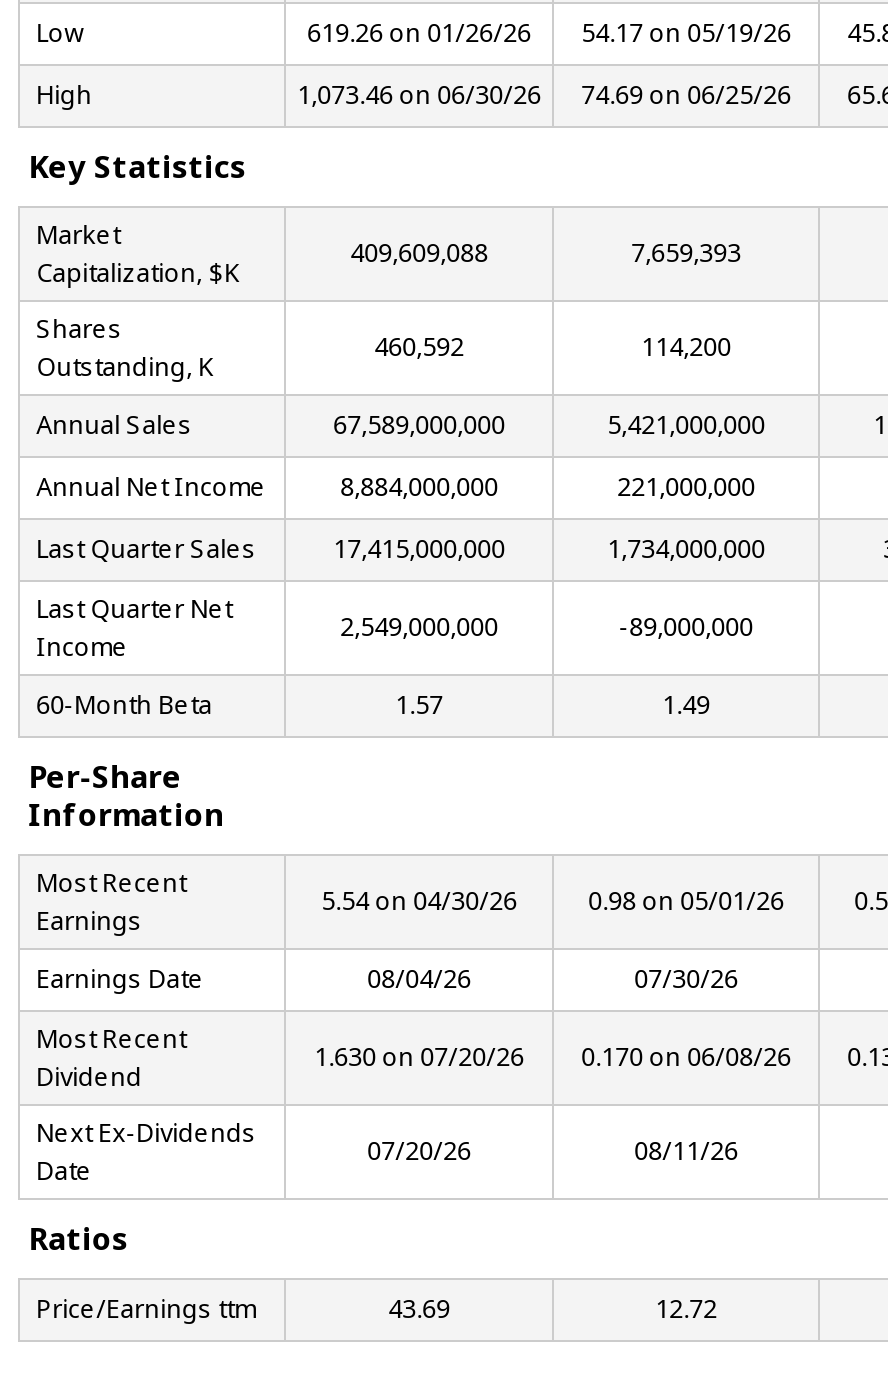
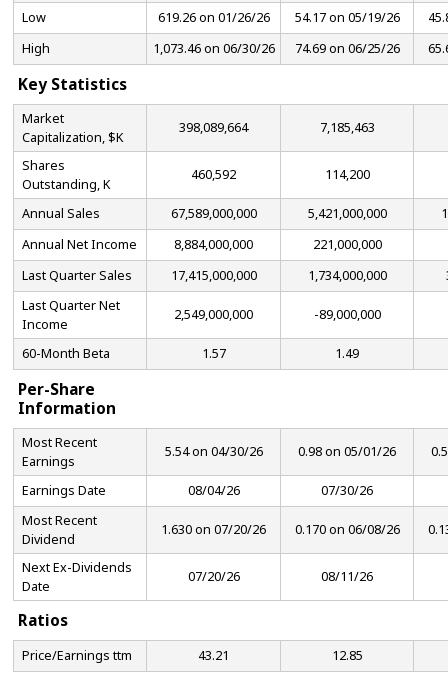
- 409,609,088
+ 398,089,664

- 7,659,393
+ 7,185,463

- 43.69
+ 43.21

- 12.72
+ 12.85
